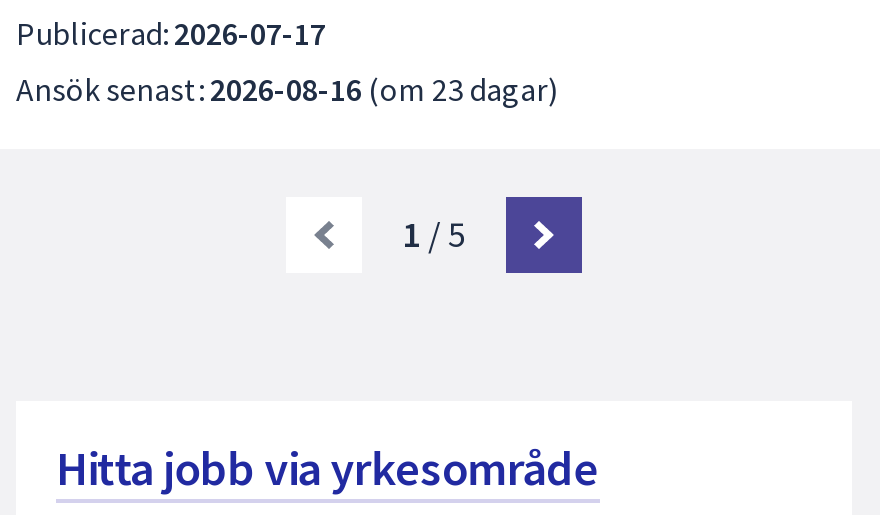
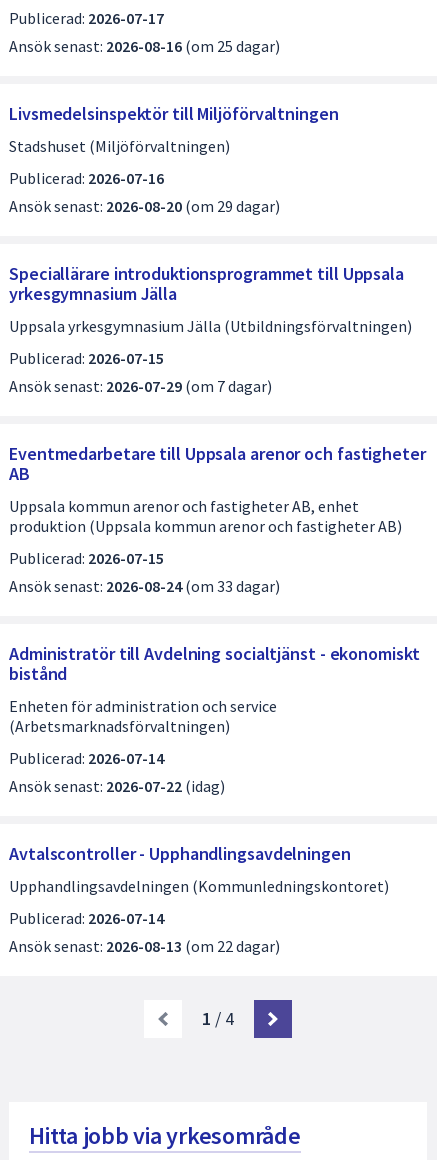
- Ansök senast: 2026-08-16 (om 23 dagar)
- 1 / 5
+ Ansök senast: 2026-08-16 (om 25 dagar)
+ Livsmedelsinspektör till Miljöförvaltningen
+ Stadshuset (Miljöförvaltningen)
+ Publicerad: 2026-07-16
+ Ansök senast: 2026-08-20 (om 29 dagar)
+ Speciallärare introduktionsprogrammet till Uppsala
+ yrkesgymnasium Jälla
+ Uppsala yrkesgymnasium Jälla (Utbildningsförvaltningen)
+ Publicerad: 2026-07-15
+ Ansök senast: 2026-07-29 (om 7 dagar)
+ Eventmedarbetare till Uppsala arenor och fastigheter
+ AB
+ Uppsala kommun arenor och fastigheter AB, enhet
+ produktion (Uppsala kommun arenor och fastigheter AB)
+ Publicerad: 2026-07-15
+ Ansök senast: 2026-08-24 (om 33 dagar)
+ Administratör till Avdelning socialtjänst - ekonomiskt
+ bistånd
+ Enheten för administration och service
+ (Arbetsmarknadsförvaltningen)
+ Publicerad: 2026-07-14
+ Ansök senast: 2026-07-22 (idag)
+ Avtalscontroller - Upphandlingsavdelningen
+ Upphandlingsavdelningen (Kommunledningskontoret)
+ Publicerad: 2026-07-14
+ Ansök senast: 2026-08-13 (om 22 dagar)
+ 1 / 4
